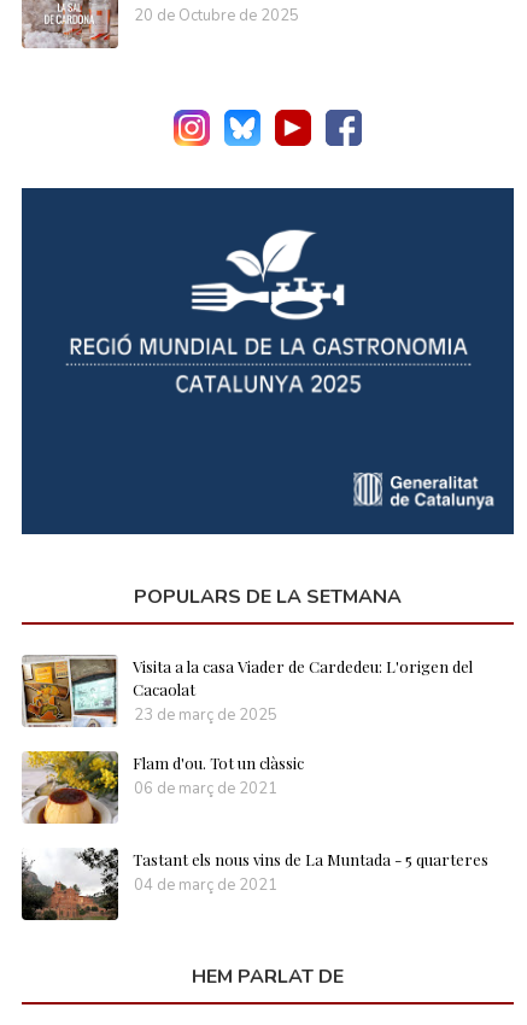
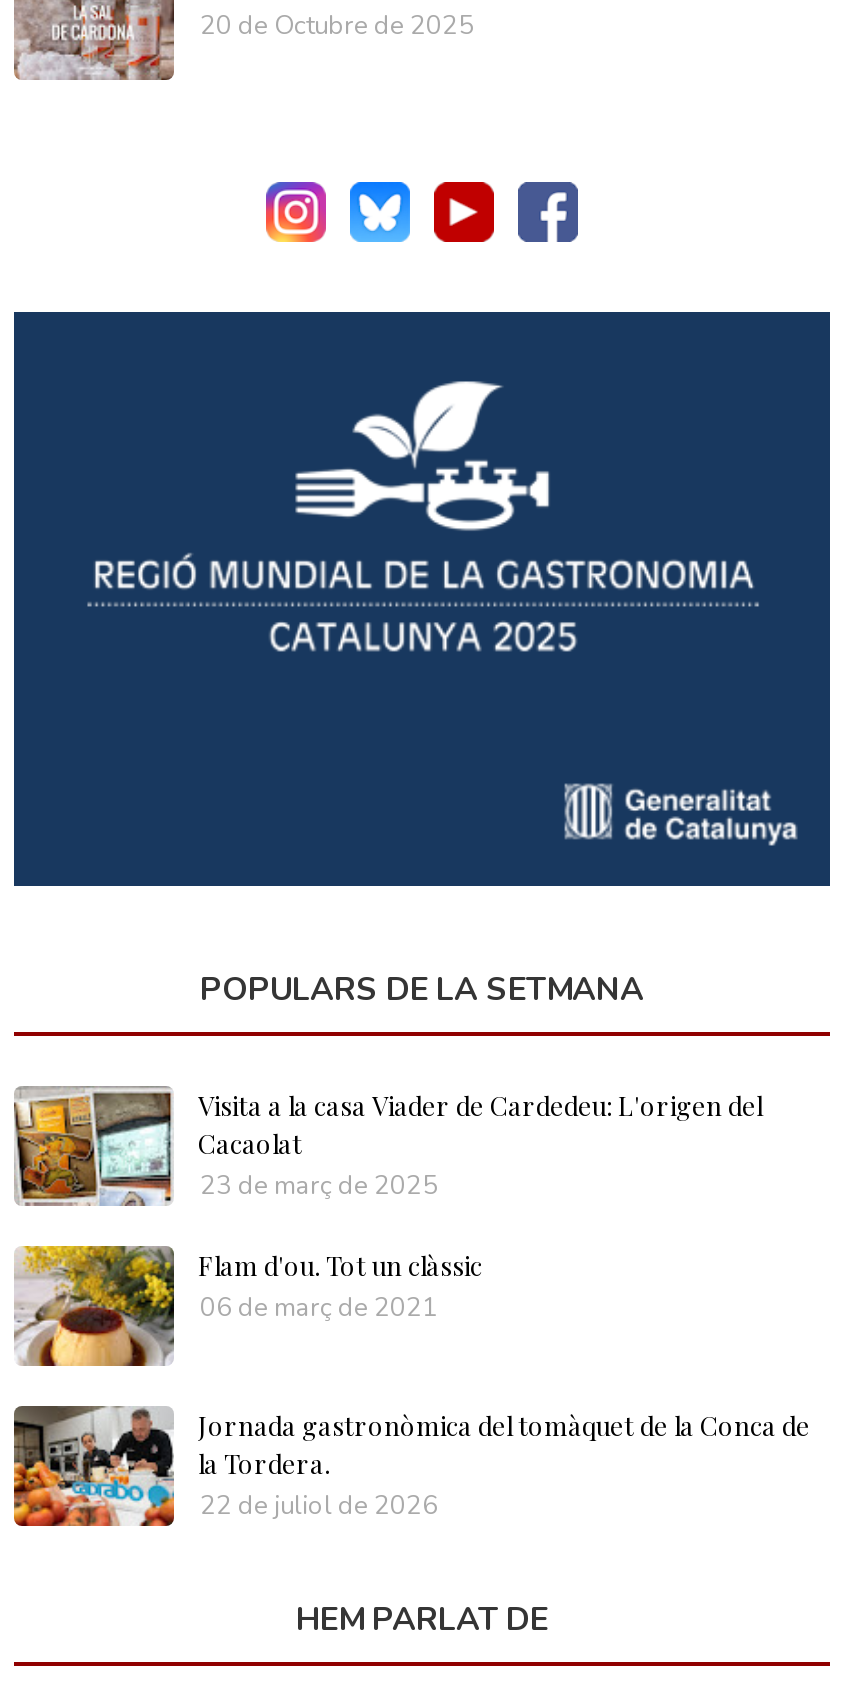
- [image]
- Tastant els nous vins de La Muntada - 5 quarteres
- 04 de març de 2021
+ [image]
+ Jornada gastronòmica del tomàquet de la Conca de
+ la Tordera.
+ 22 de juliol de 2026
